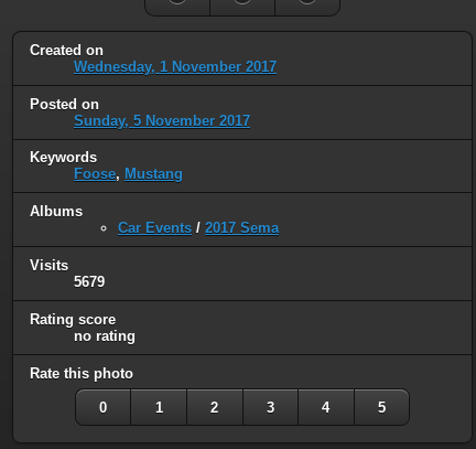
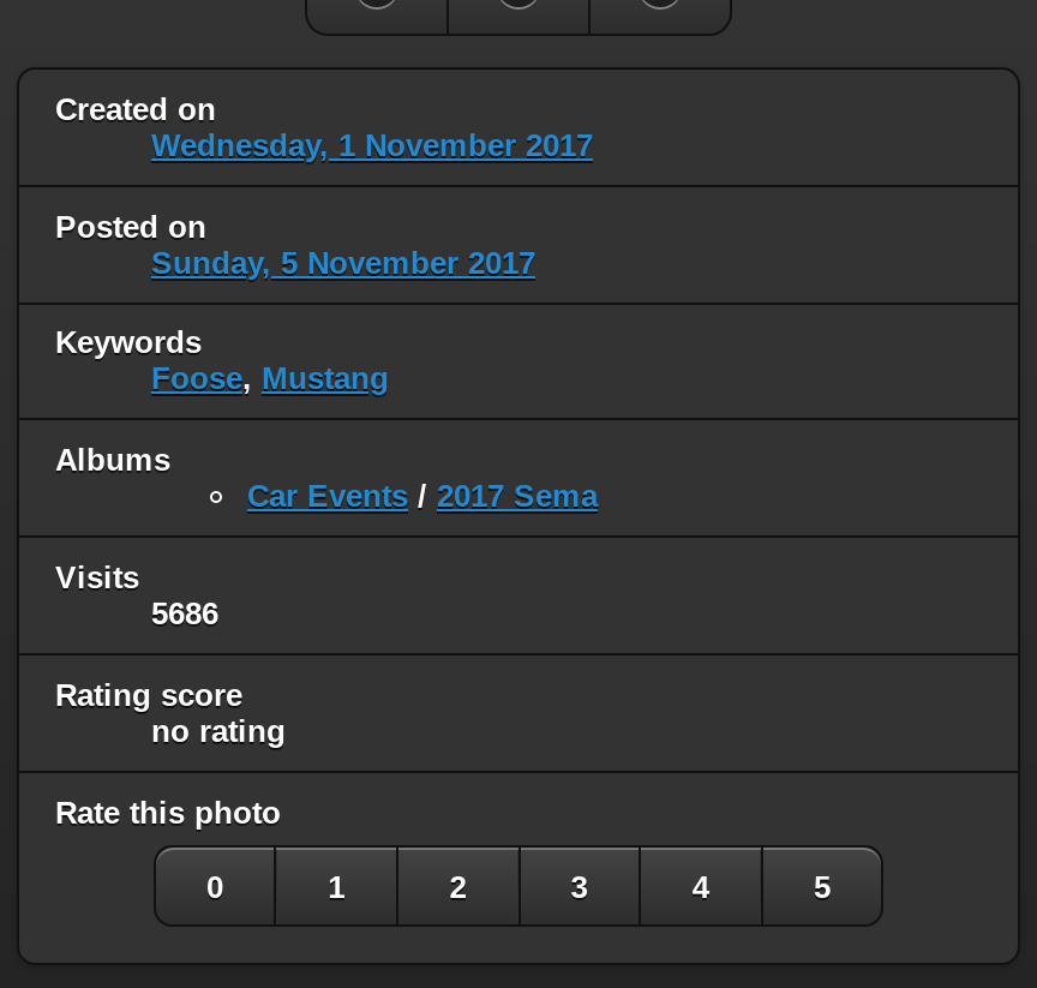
- 5679
+ 5686
